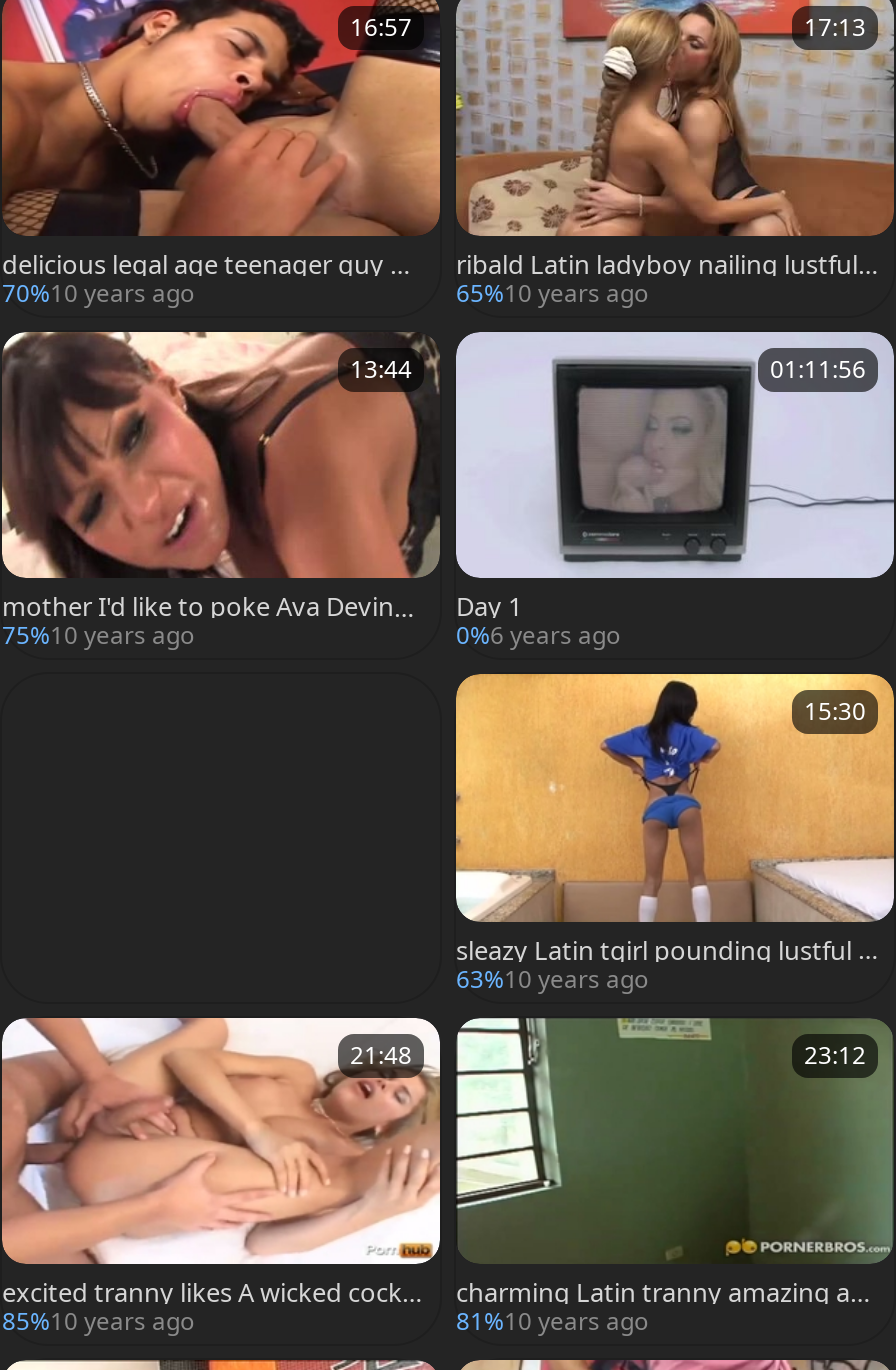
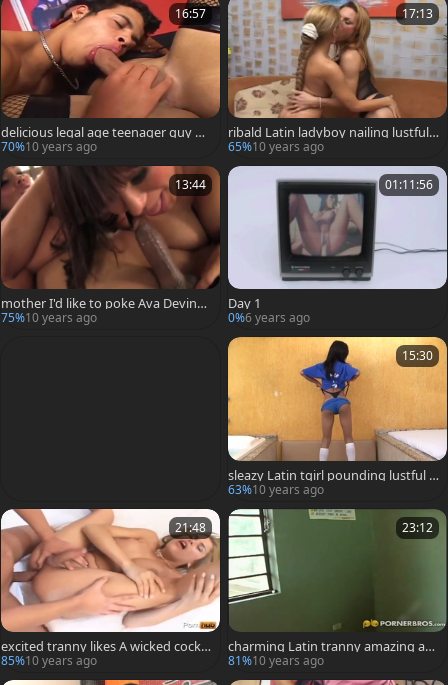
- [image]
+ [image]

- [image]
+ [image]
